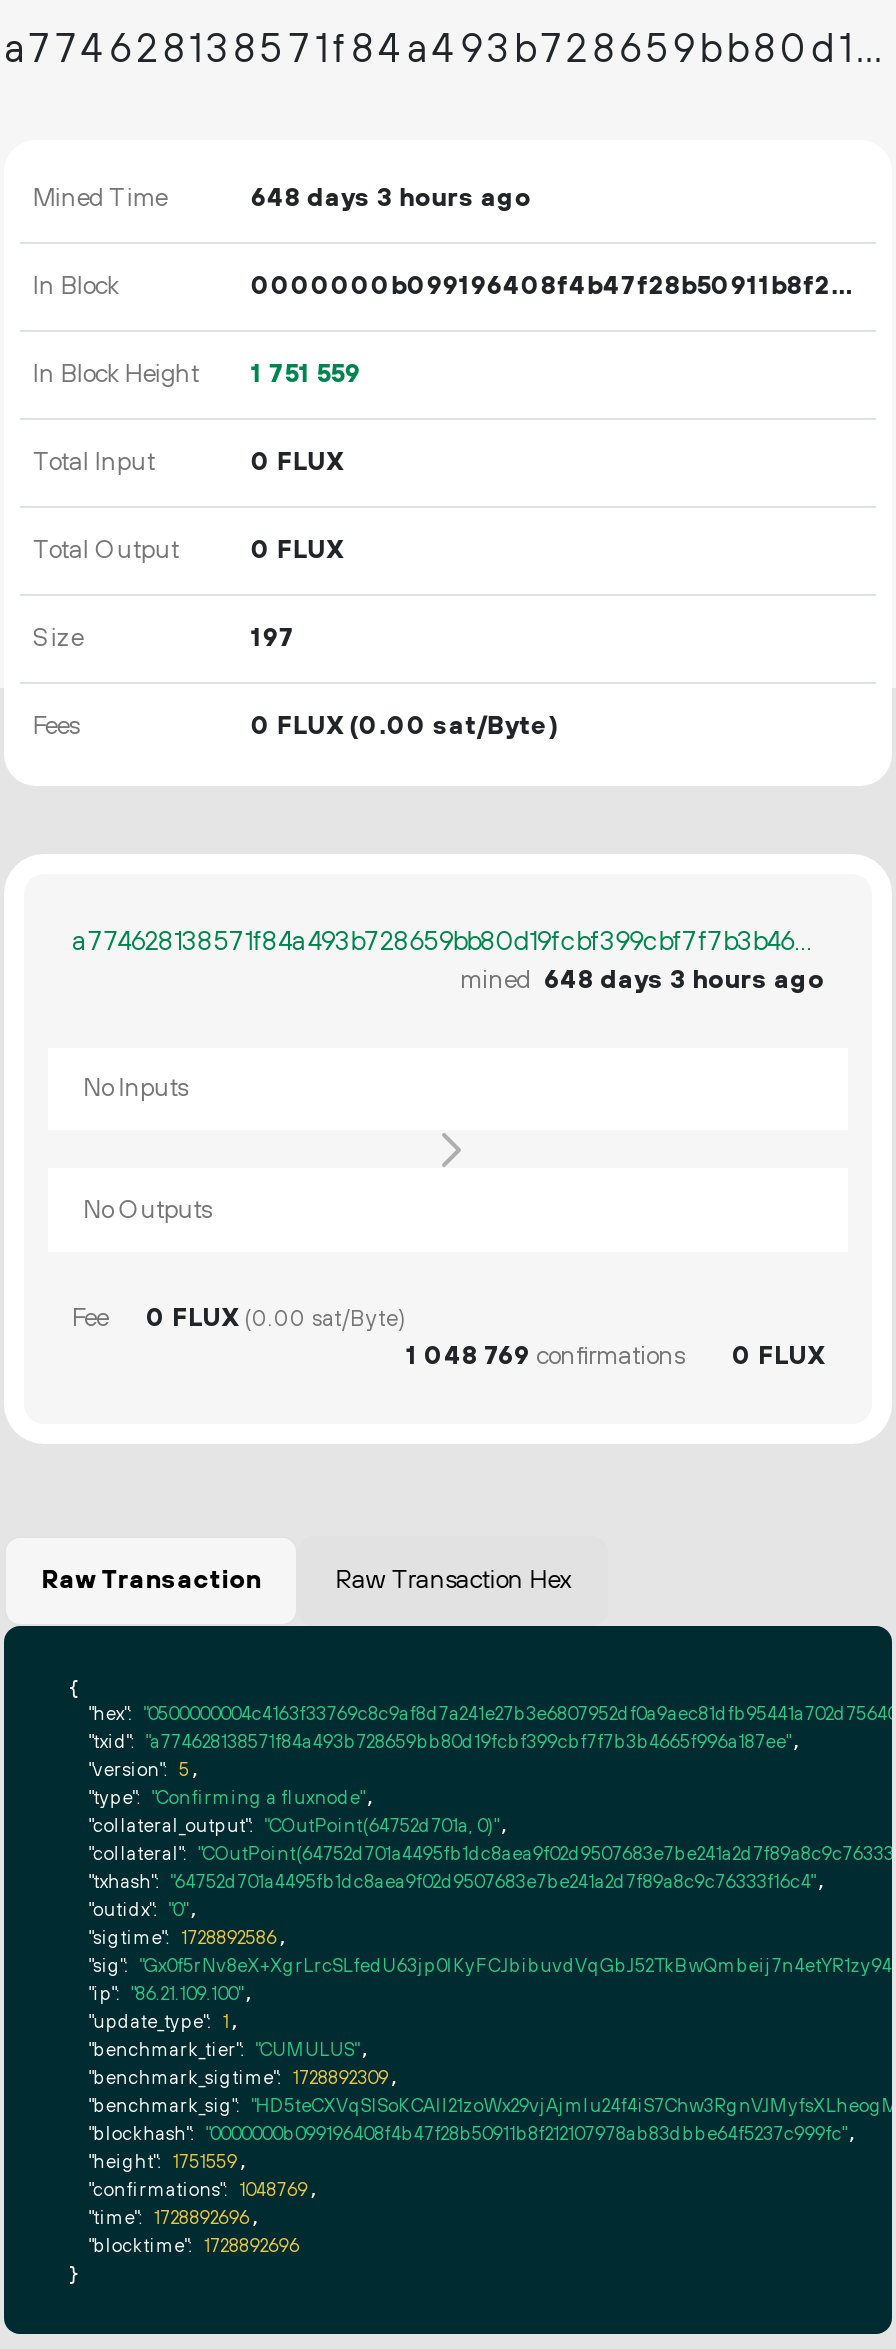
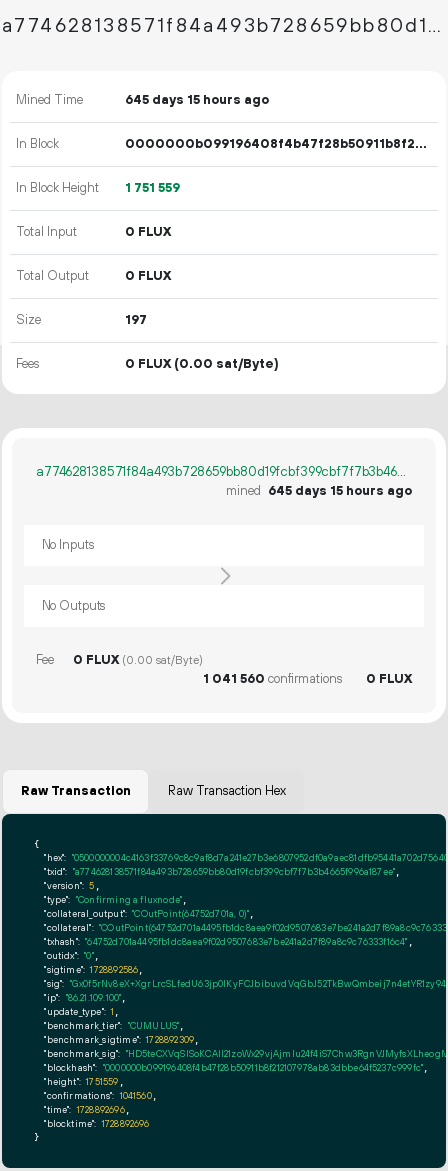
- 648 days 3 hours ago
+ 645 days 15 hours ago

- mined 648 days 3 hours ago
+ mined 645 days 15 hours ago

- 1 048 769 confirmations
+ 1 041 560 confirmations

- "confirmations": 1048769,
+ "confirmations": 1041560,
